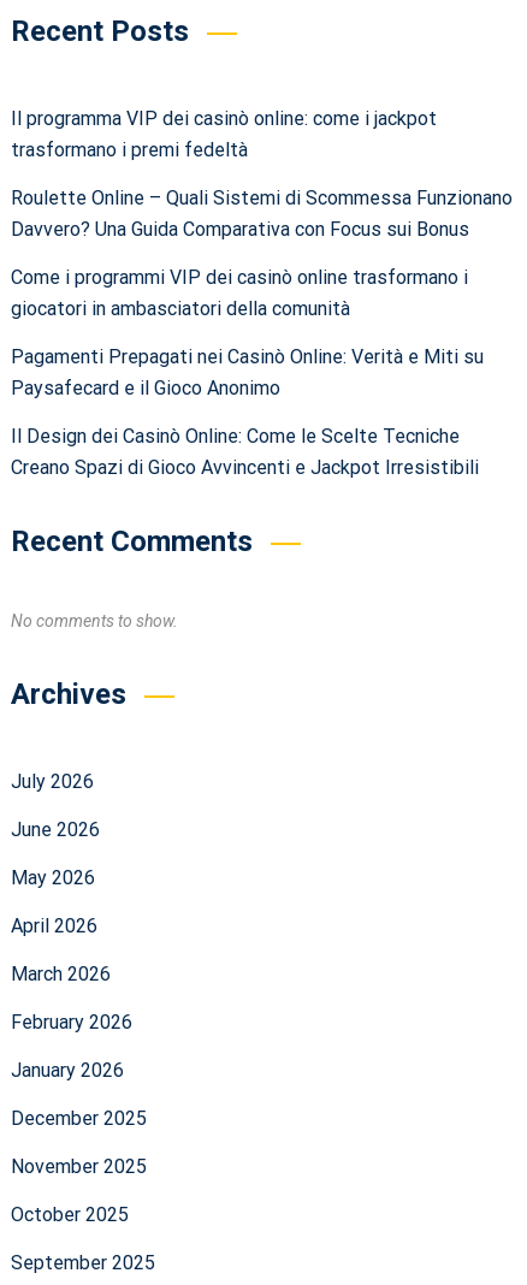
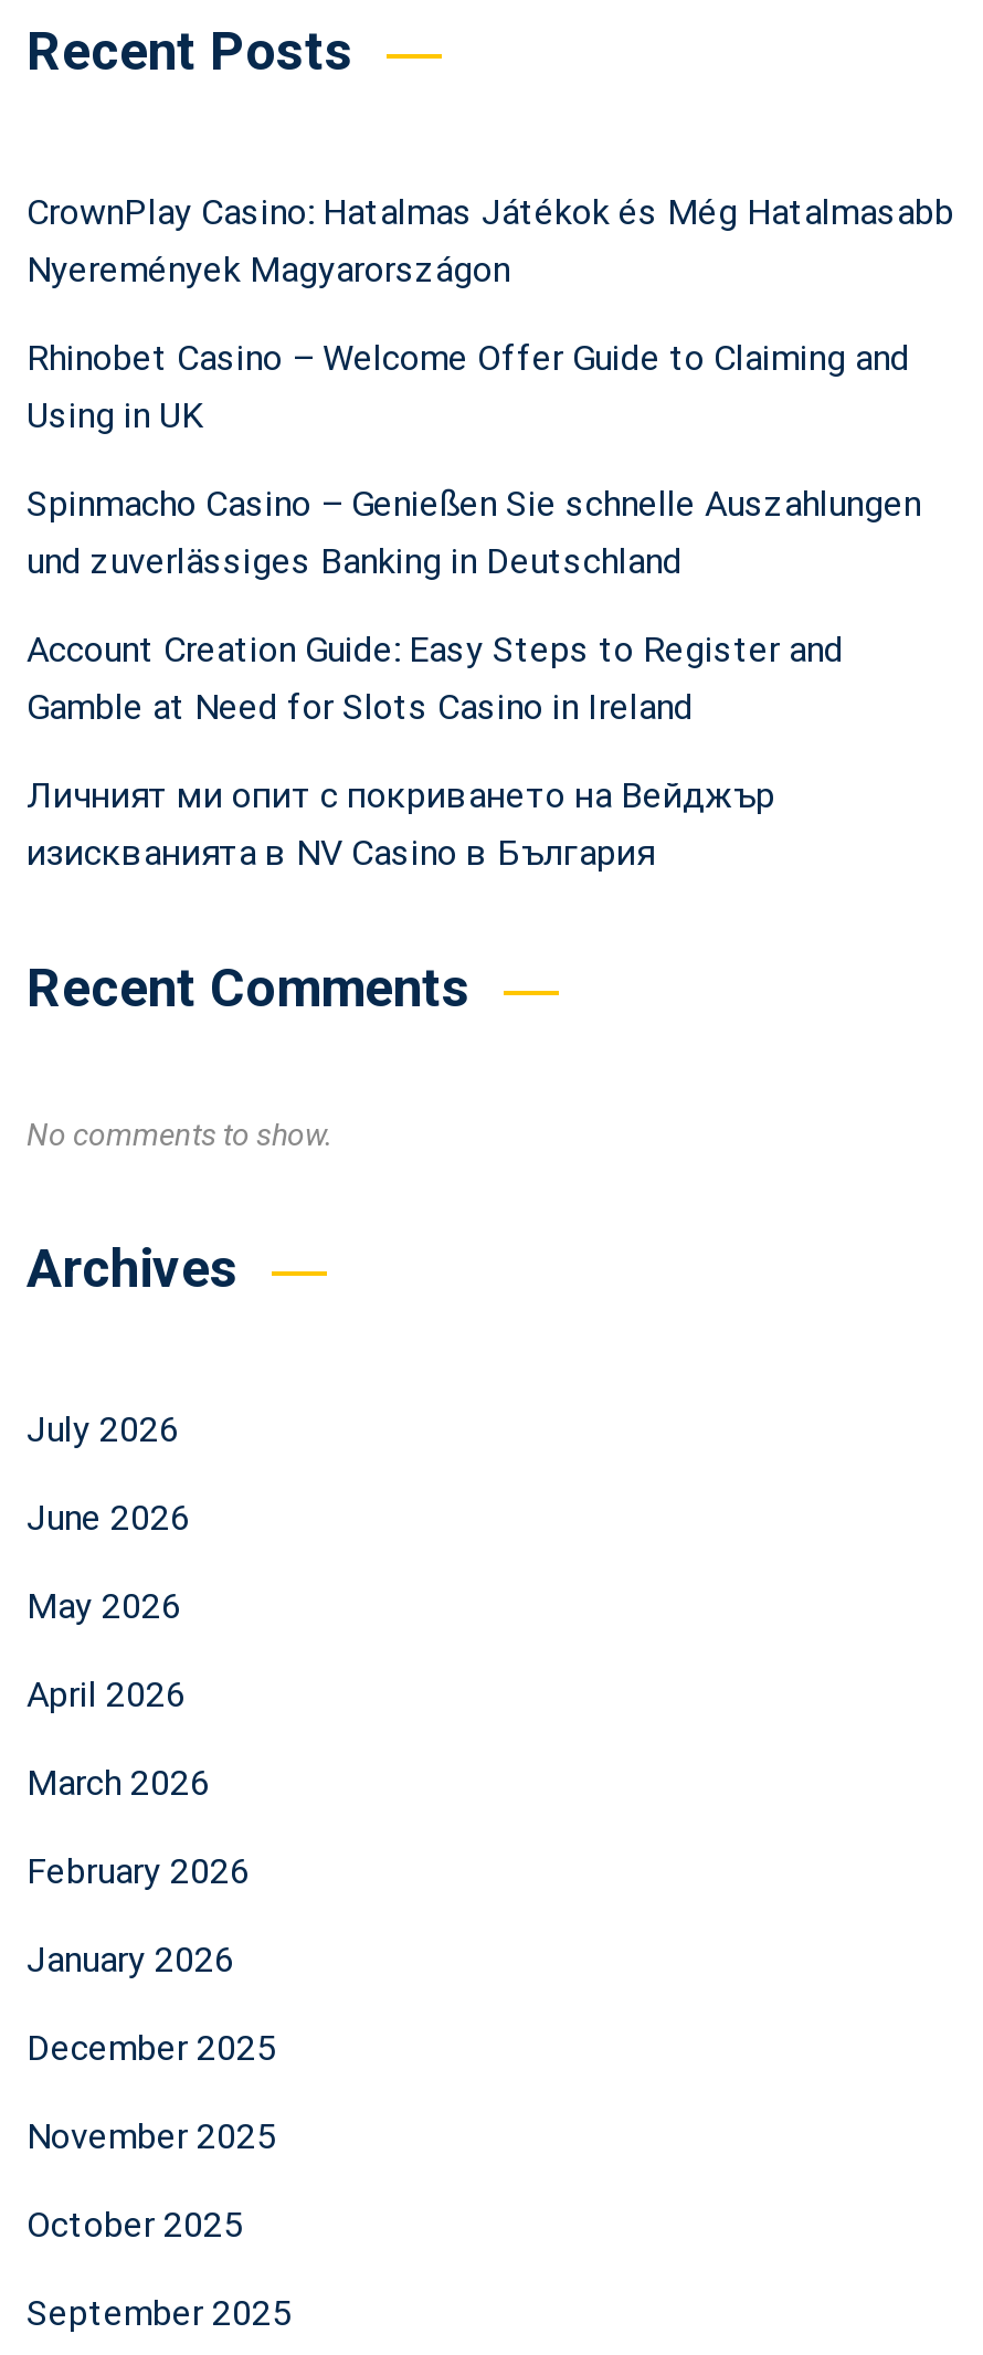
- Il programma VIP dei casinò online: come i jackpot
- trasformano i premi fedeltà
+ CrownPlay Casino: Hatalmas Játékok és Még Hatalmasabb
+ Nyeremények Magyarországon

- Roulette Online – Quali Sistemi di Scommessa Funzionano
- Davvero? Una Guida Comparativa con Focus sui Bonus
+ Rhinobet Casino – Welcome Offer Guide to Claiming and
+ Using in UK

- Come i programmi VIP dei casinò online trasformano i
- giocatori in ambasciatori della comunità
+ Spinmacho Casino – Genießen Sie schnelle Auszahlungen
+ und zuverlässiges Banking in Deutschland

- Pagamenti Prepagati nei Casinò Online: Verità e Miti su
- Paysafecard e il Gioco Anonimo
+ Account Creation Guide: Easy Steps to Register and
+ Gamble at Need for Slots Casino in Ireland

- Il Design dei Casinò Online: Come le Scelte Tecniche
- Creano Spazi di Gioco Avvincenti e Jackpot Irresistibili
+ Личният ми опит с покриването на Вейджър
+ изискванията в NV Casino в България
